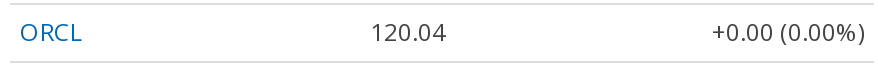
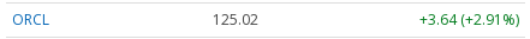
- 120.04
+ 125.02

- +0.00 (0.00%)
+ +3.64 (+2.91%)
